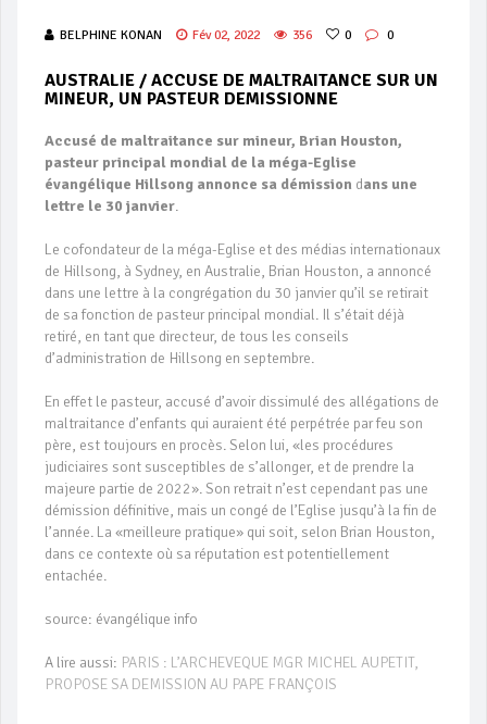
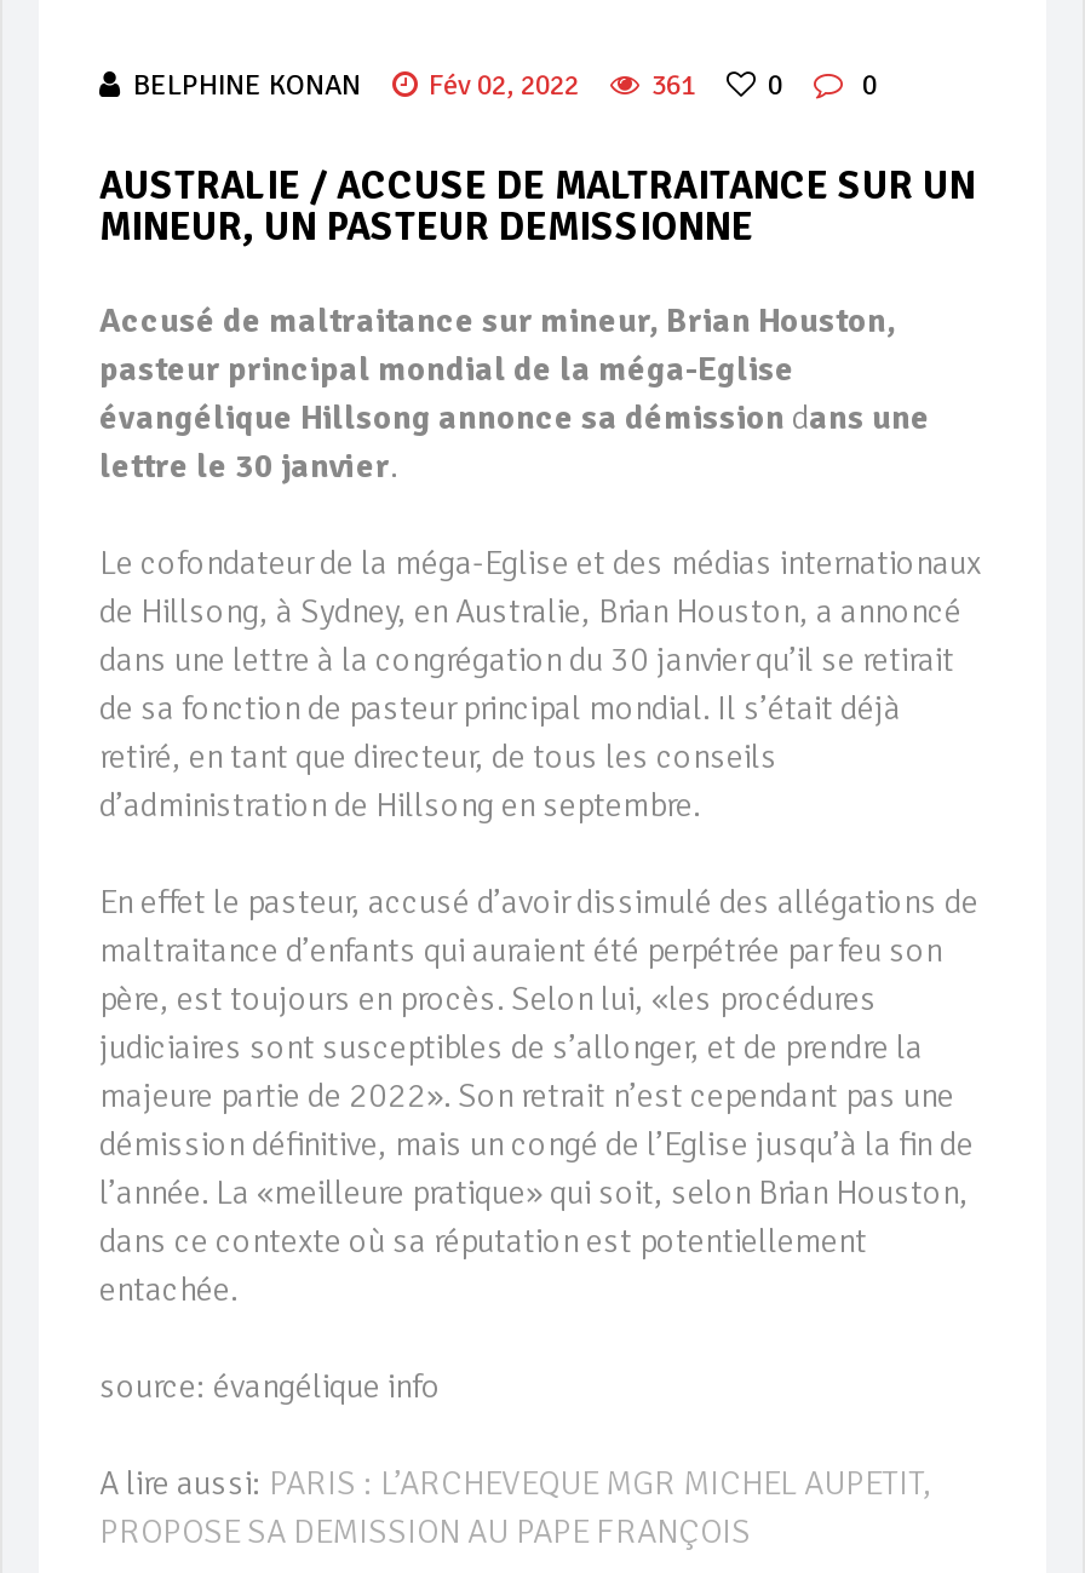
- BELPHINE KONAN Fév 02, 2022 356 0
+ BELPHINE KONAN Fév 02, 2022 361 0
